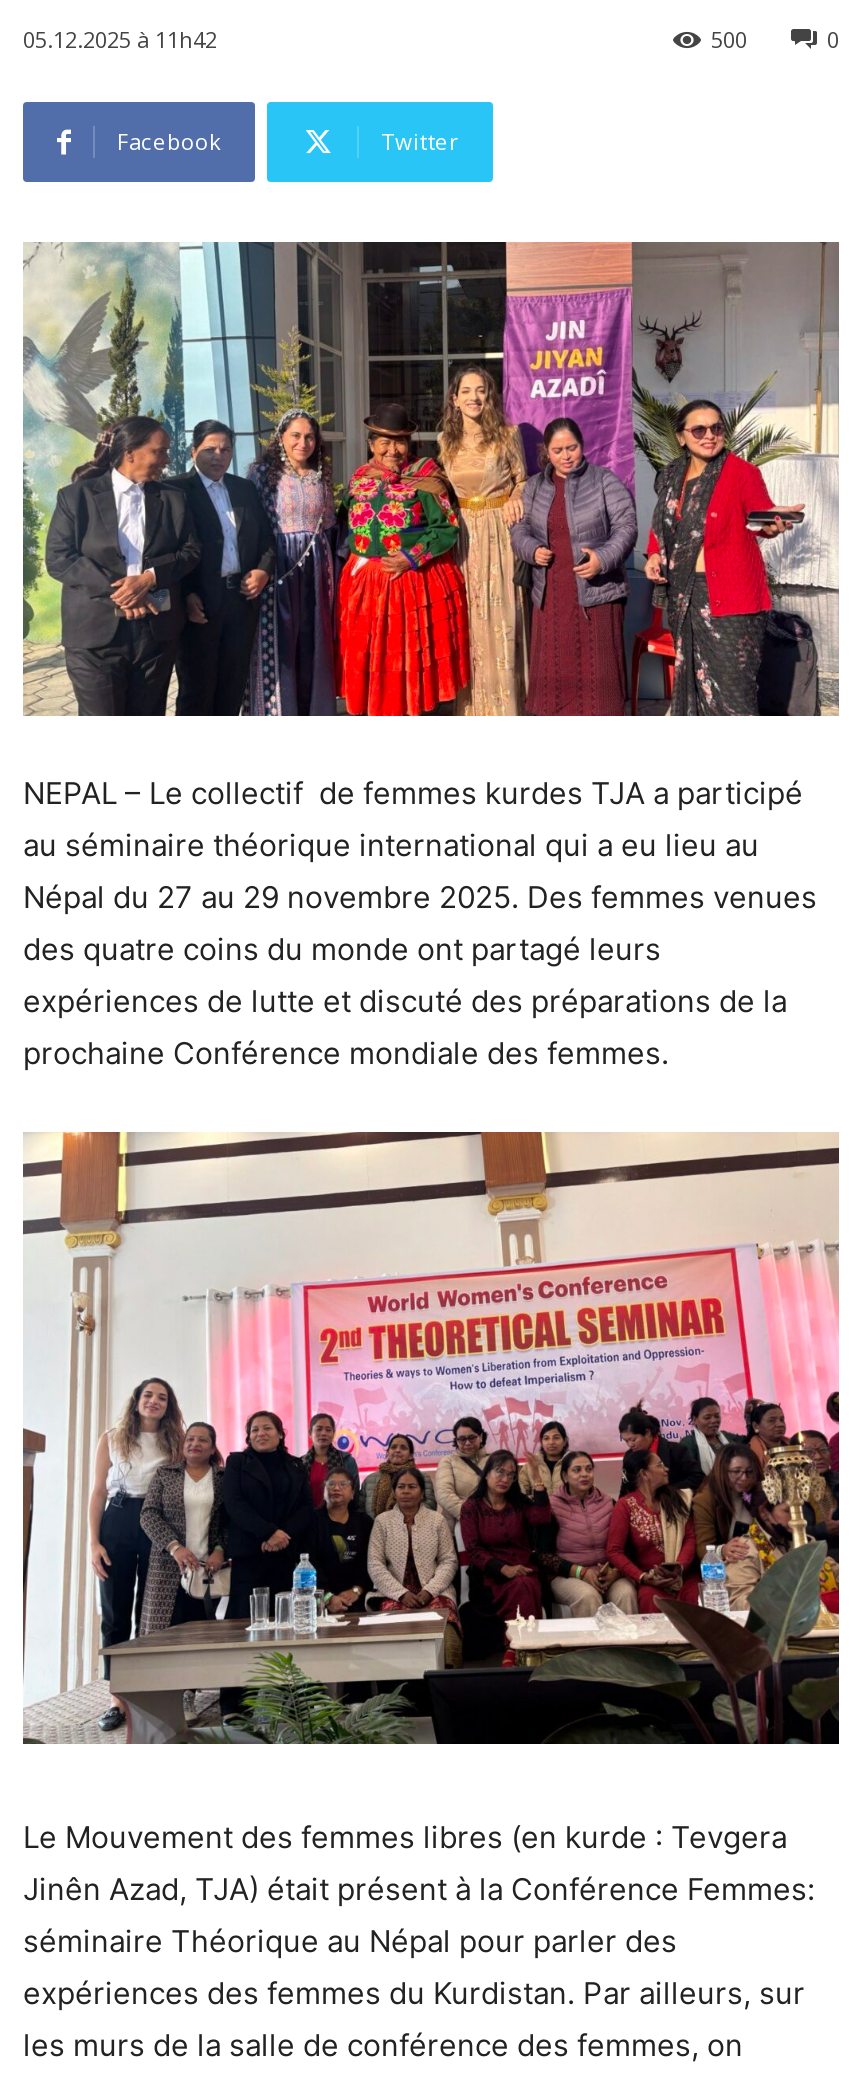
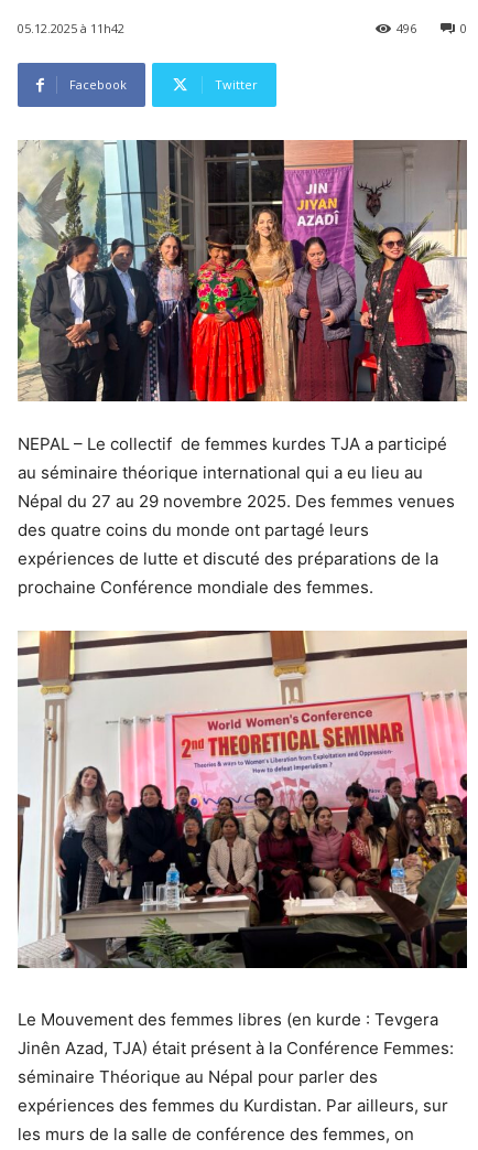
- 500
+ 496
